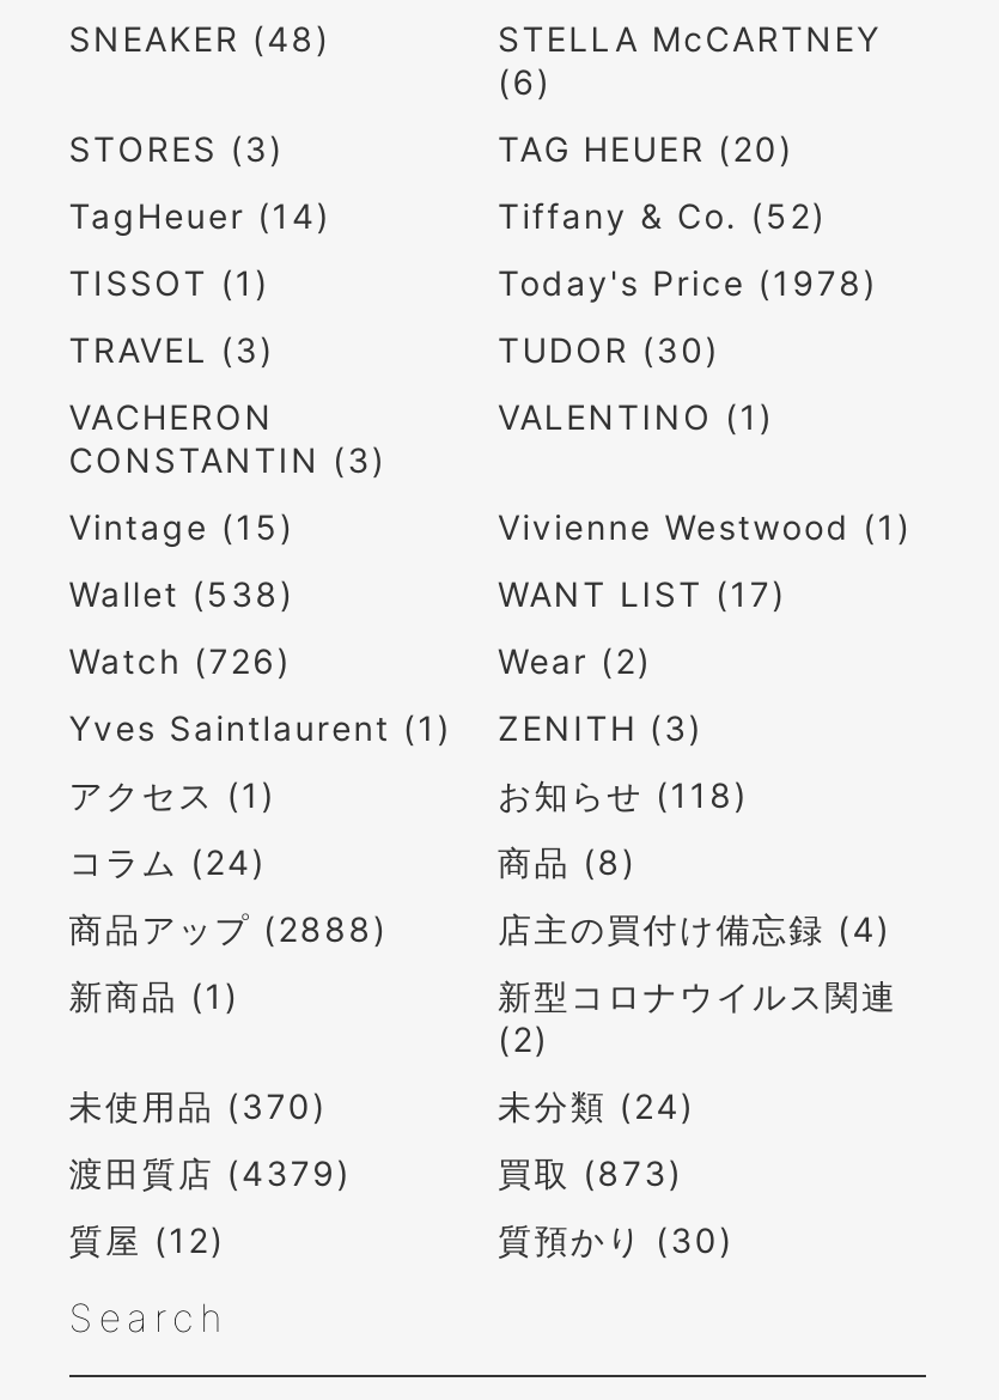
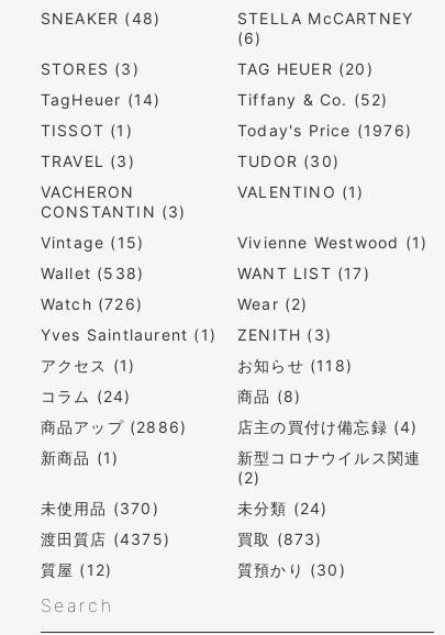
- Today's Price (1978)
+ Today's Price (1976)

- 商品アップ (2888)
+ 商品アップ (2886)

- 渡田質店 (4379)
+ 渡田質店 (4375)
